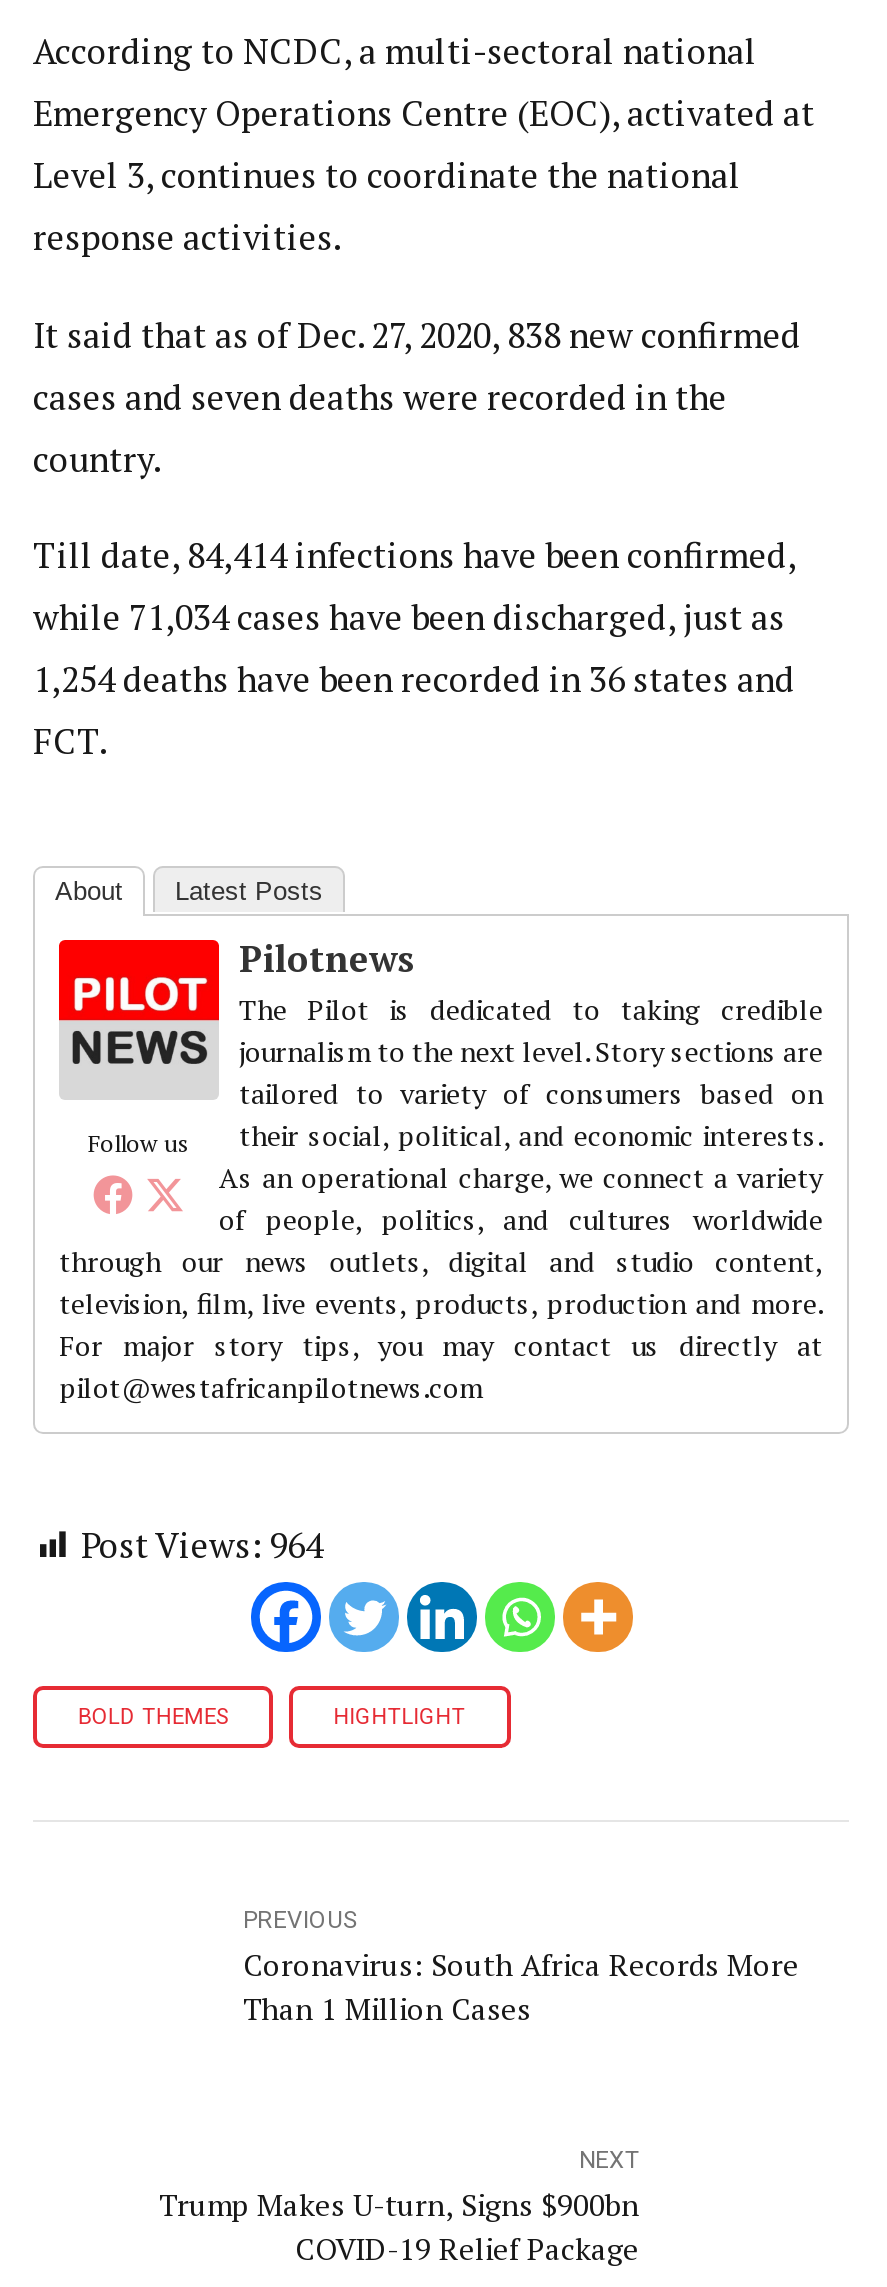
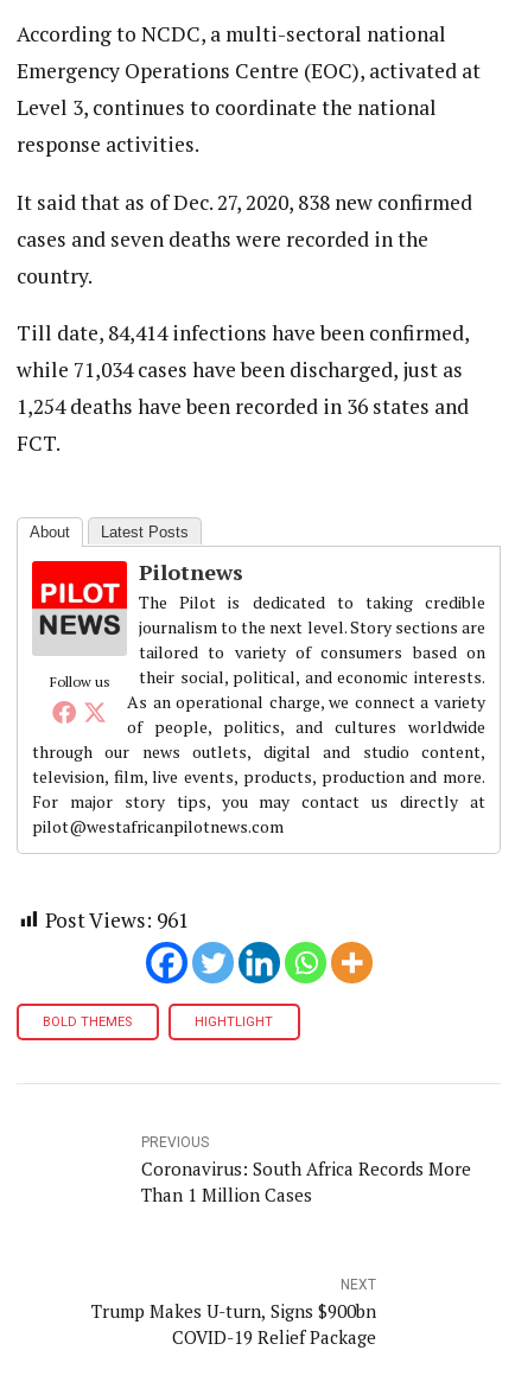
- Post Views: 964
+ Post Views: 961
